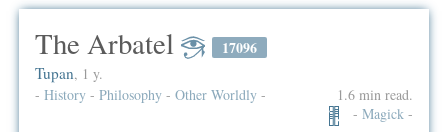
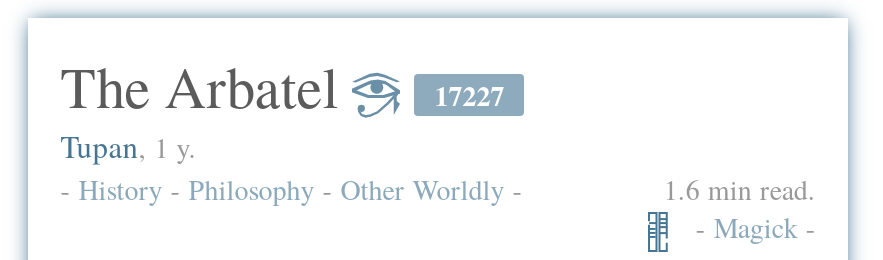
- The Arbatel 17096
+ The Arbatel 17227
